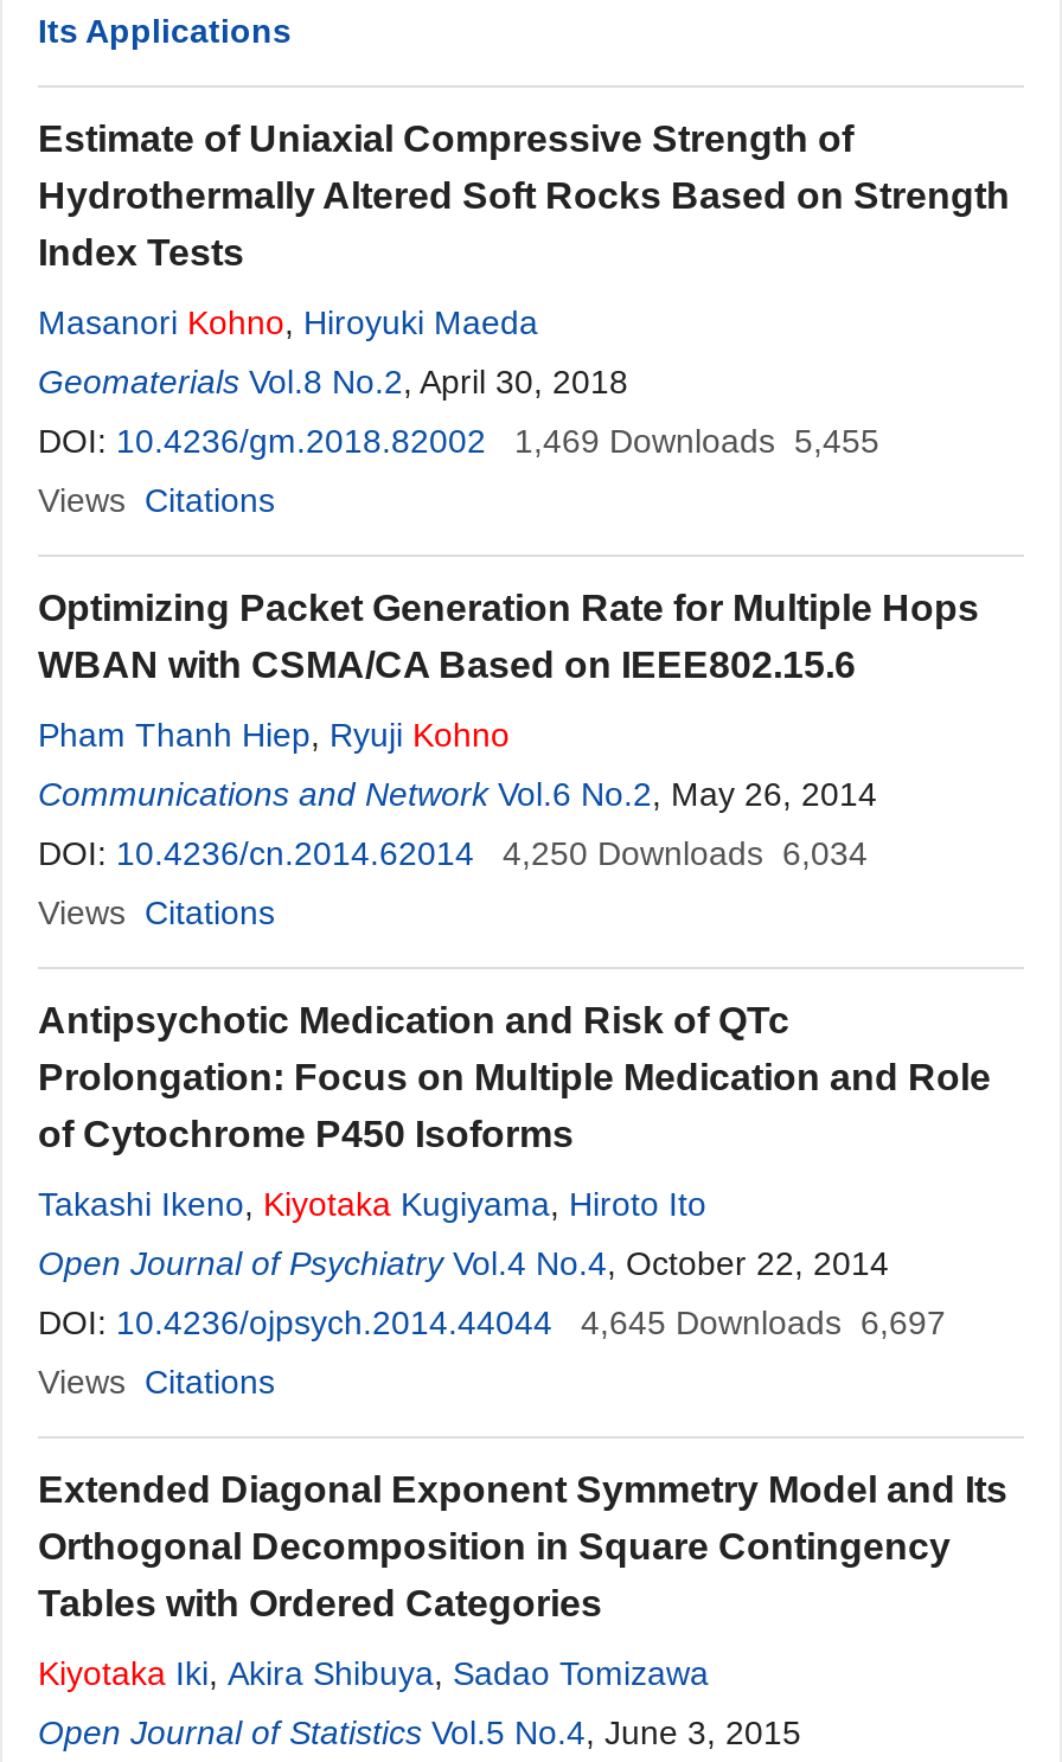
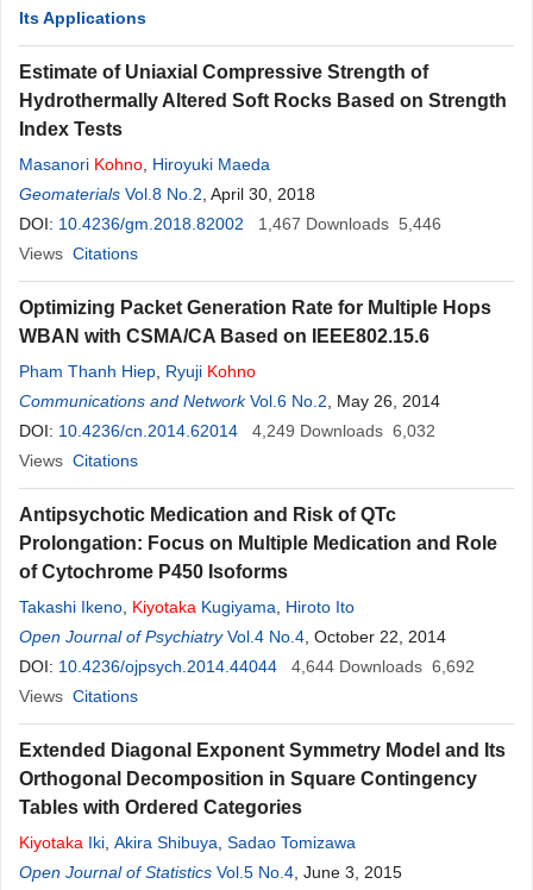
- DOI: 10.4236/gm.2018.82002 1,469 Downloads 5,455
+ DOI: 10.4236/gm.2018.82002 1,467 Downloads 5,446

- DOI: 10.4236/cn.2014.62014 4,250 Downloads 6,034
+ DOI: 10.4236/cn.2014.62014 4,249 Downloads 6,032

- DOI: 10.4236/ojpsych.2014.44044 4,645 Downloads 6,697
+ DOI: 10.4236/ojpsych.2014.44044 4,644 Downloads 6,692
